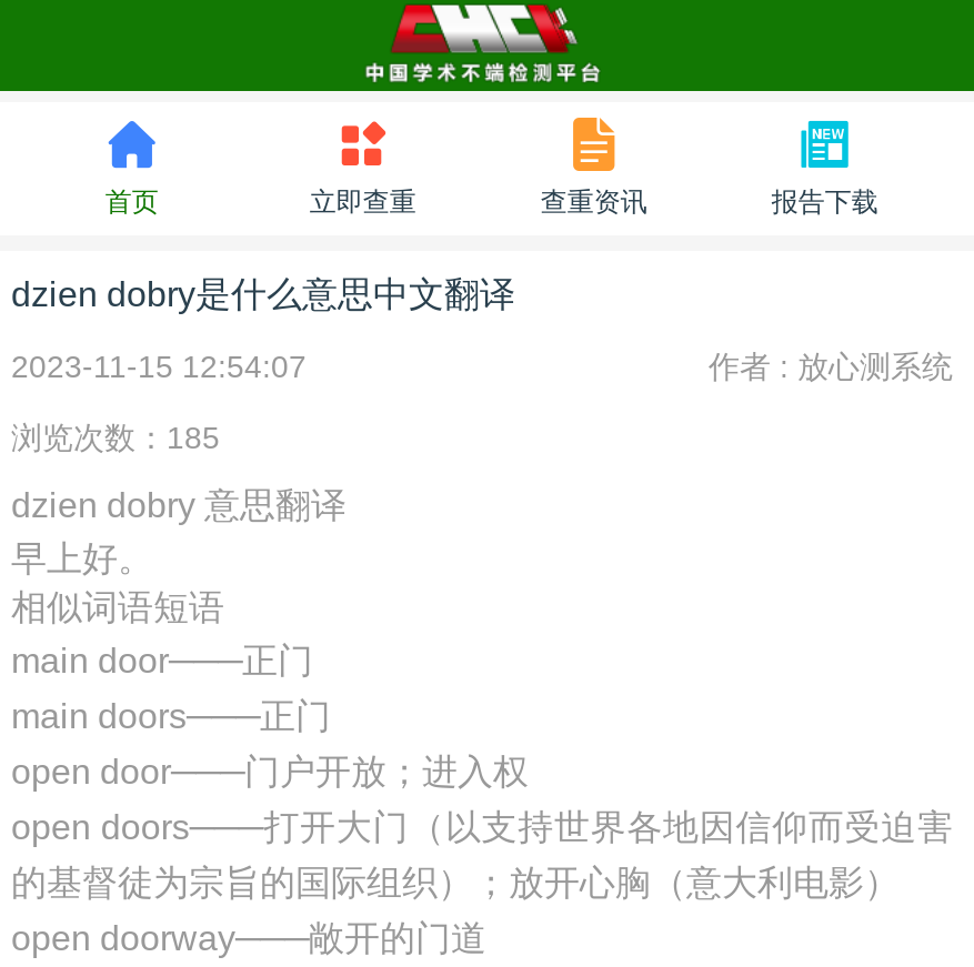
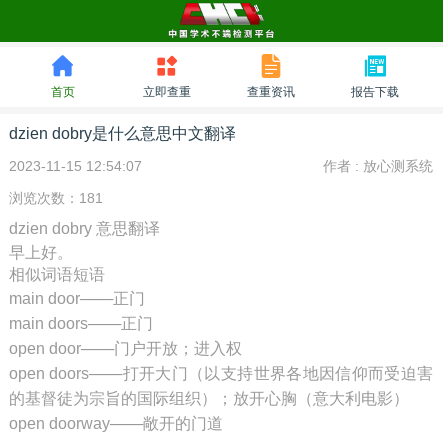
- 浏览次数：185
+ 浏览次数：181
